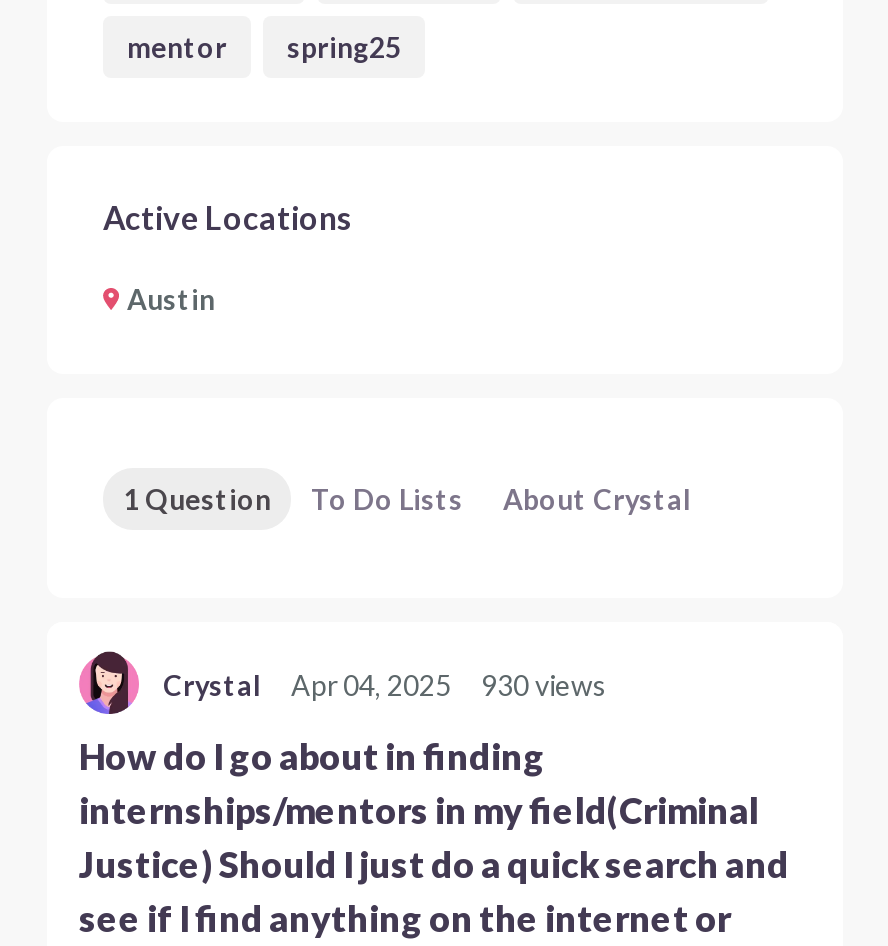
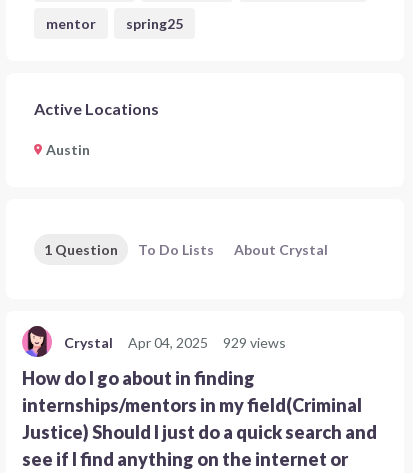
- Crystal Apr 04, 2025 930 views
+ Crystal Apr 04, 2025 929 views
